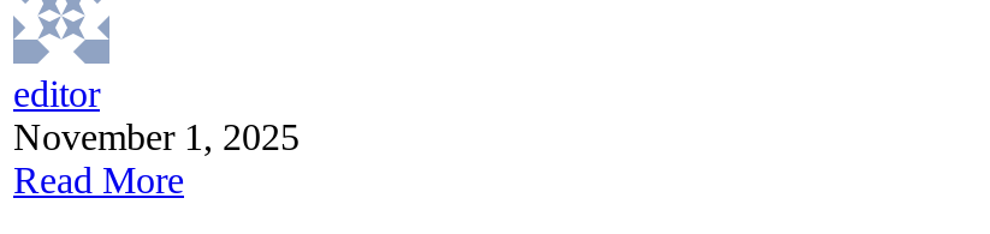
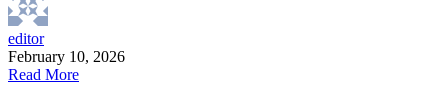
- November 1, 2025
+ February 10, 2026
